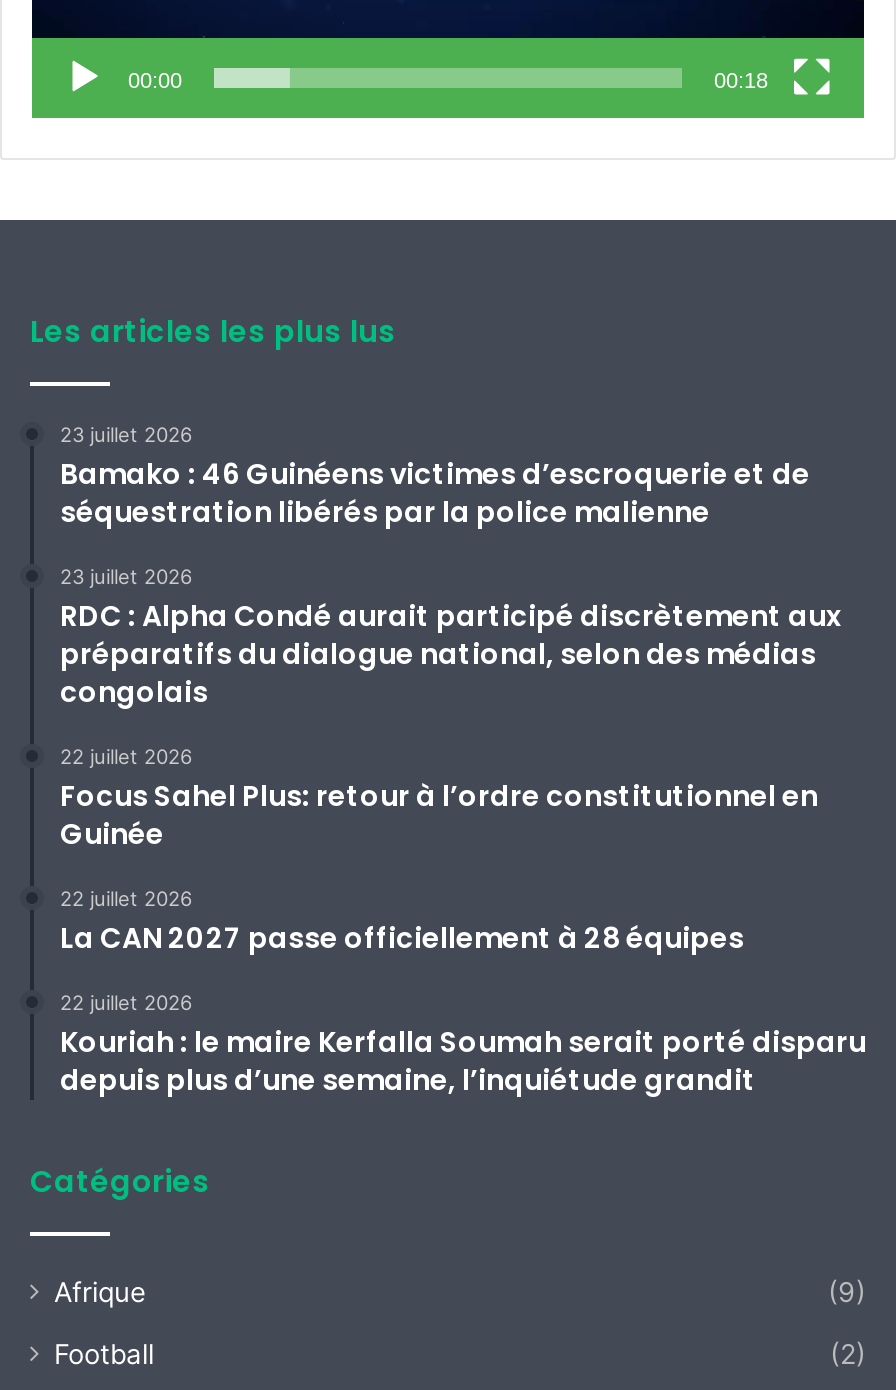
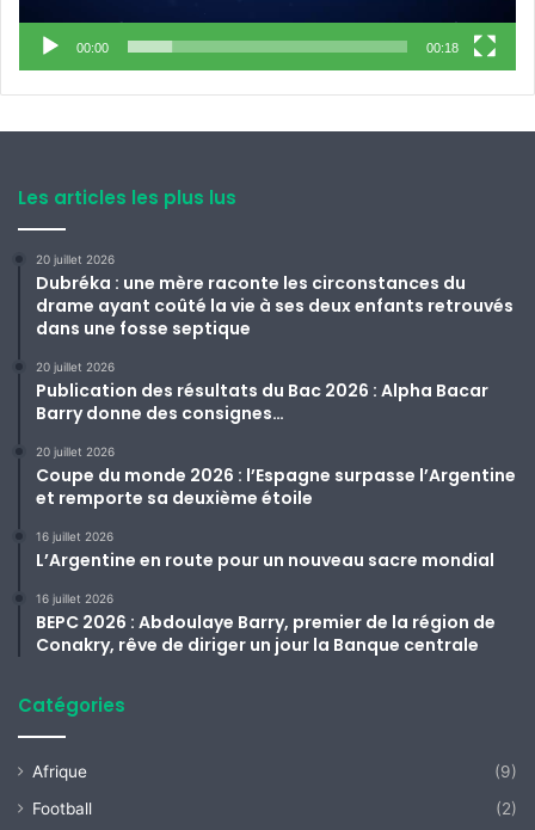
- 23 juillet 2026
- Bamako : 46 Guinéens victimes d’escroquerie et de
- séquestration libérés par la police malienne
+ 20 juillet 2026
+ Dubréka : une mère raconte les circonstances du
+ drame ayant coûté la vie à ses deux enfants retrouvés
+ dans une fosse septique

- 23 juillet 2026
- RDC : Alpha Condé aurait participé discrètement aux
- préparatifs du dialogue national, selon des médias
- congolais
+ 20 juillet 2026
+ Publication des résultats du Bac 2026 : Alpha Bacar
+ Barry donne des consignes…

- 22 juillet 2026
- Focus Sahel Plus: retour à l’ordre constitutionnel en
- Guinée
+ 20 juillet 2026
+ Coupe du monde 2026 : l’Espagne surpasse l’Argentine
+ et remporte sa deuxième étoile

- 22 juillet 2026
- La CAN 2027 passe officiellement à 28 équipes
+ 16 juillet 2026
+ L’Argentine en route pour un nouveau sacre mondial

- 22 juillet 2026
- Kouriah : le maire Kerfalla Soumah serait porté disparu
- depuis plus d’une semaine, l’inquiétude grandit
+ 16 juillet 2026
+ BEPC 2026 : Abdoulaye Barry, premier de la région de
+ Conakry, rêve de diriger un jour la Banque centrale
